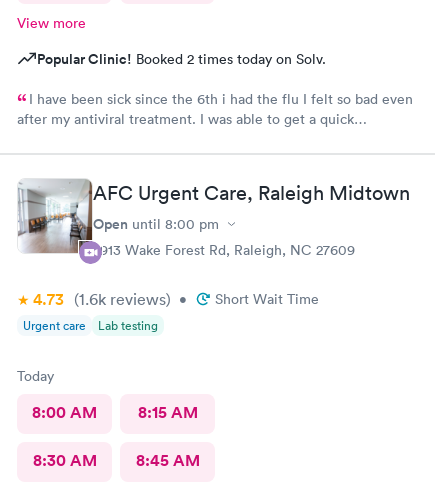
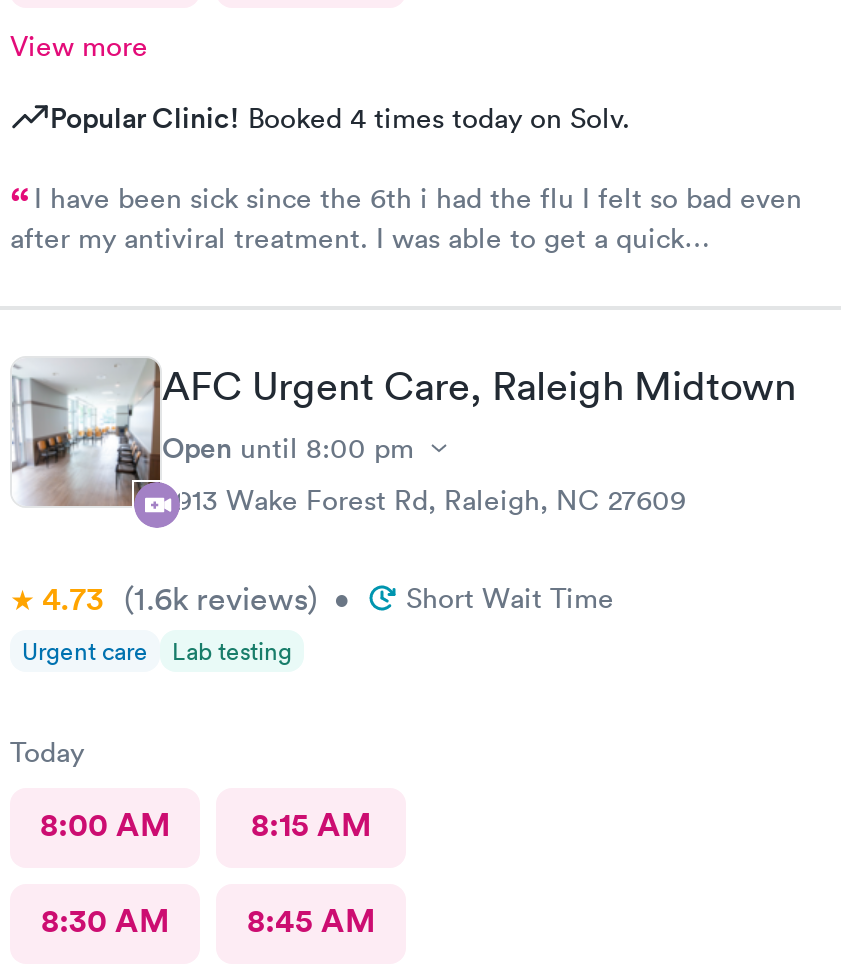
- Popular Clinic! Booked 2 times today on Solv.
+ Popular Clinic! Booked 4 times today on Solv.
